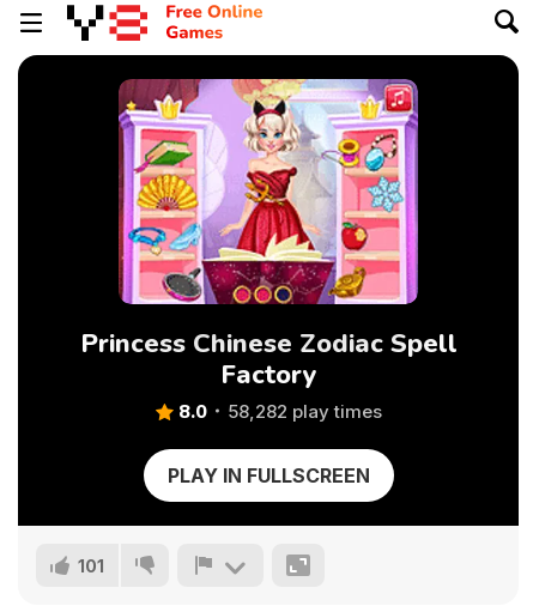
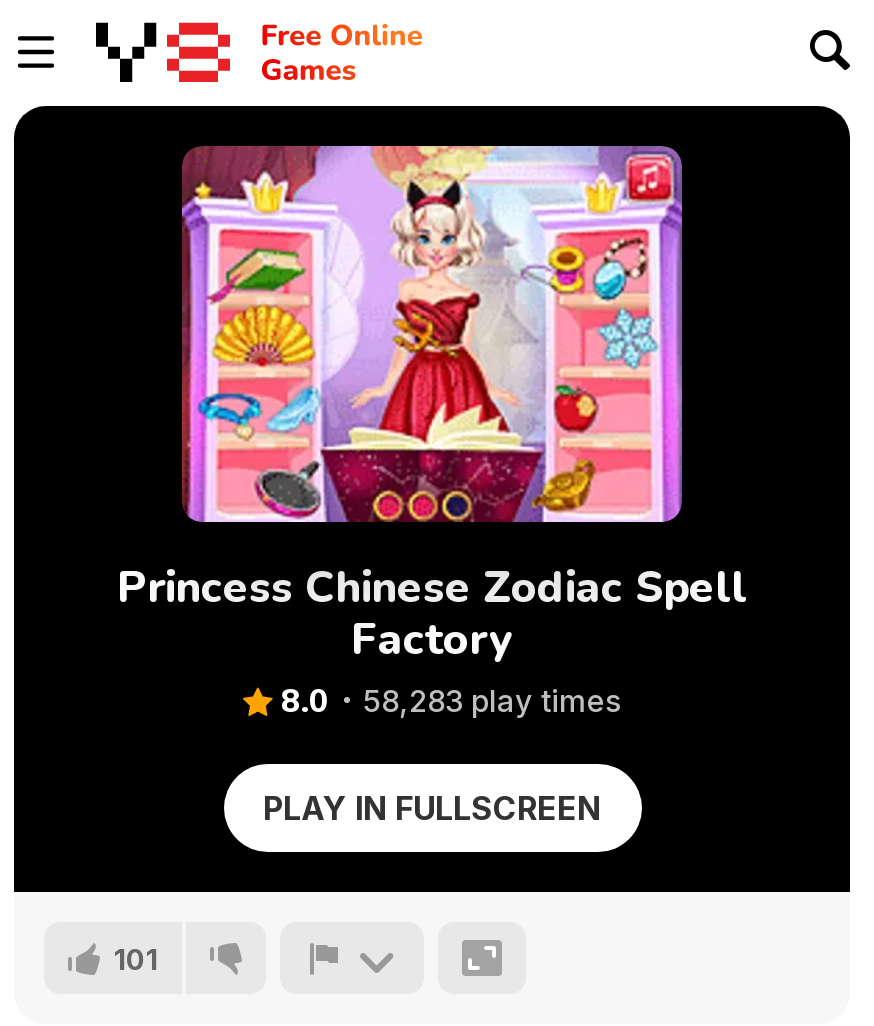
- 8.0 58,282 play times
+ 8.0 58,283 play times
